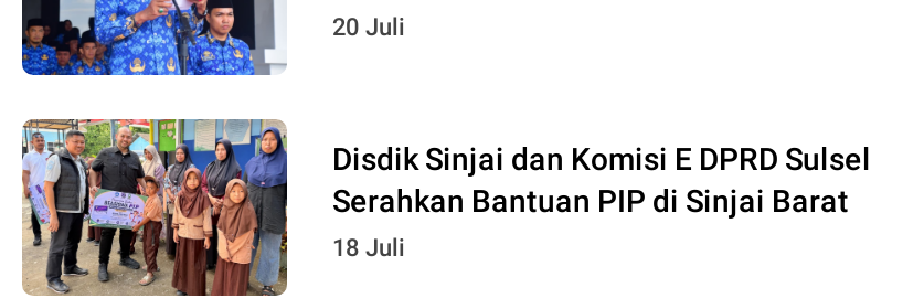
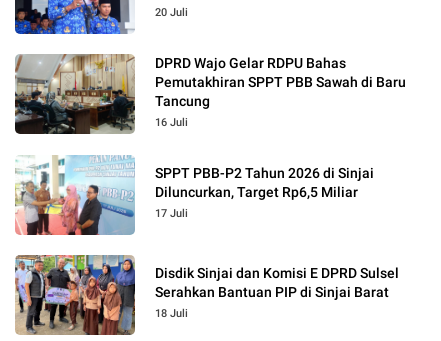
+ [image]
+ DPRD Wajo Gelar RDPU Bahas
+ Pemutakhiran SPPT PBB Sawah di Baru
+ Tancung
+ 16 Juli
+ SPPT PBB-P2 Tahun 2026 di Sinjai
+ Diluncurkan, Target Rp6,5 Miliar
+ 17 Juli

+ [image]
